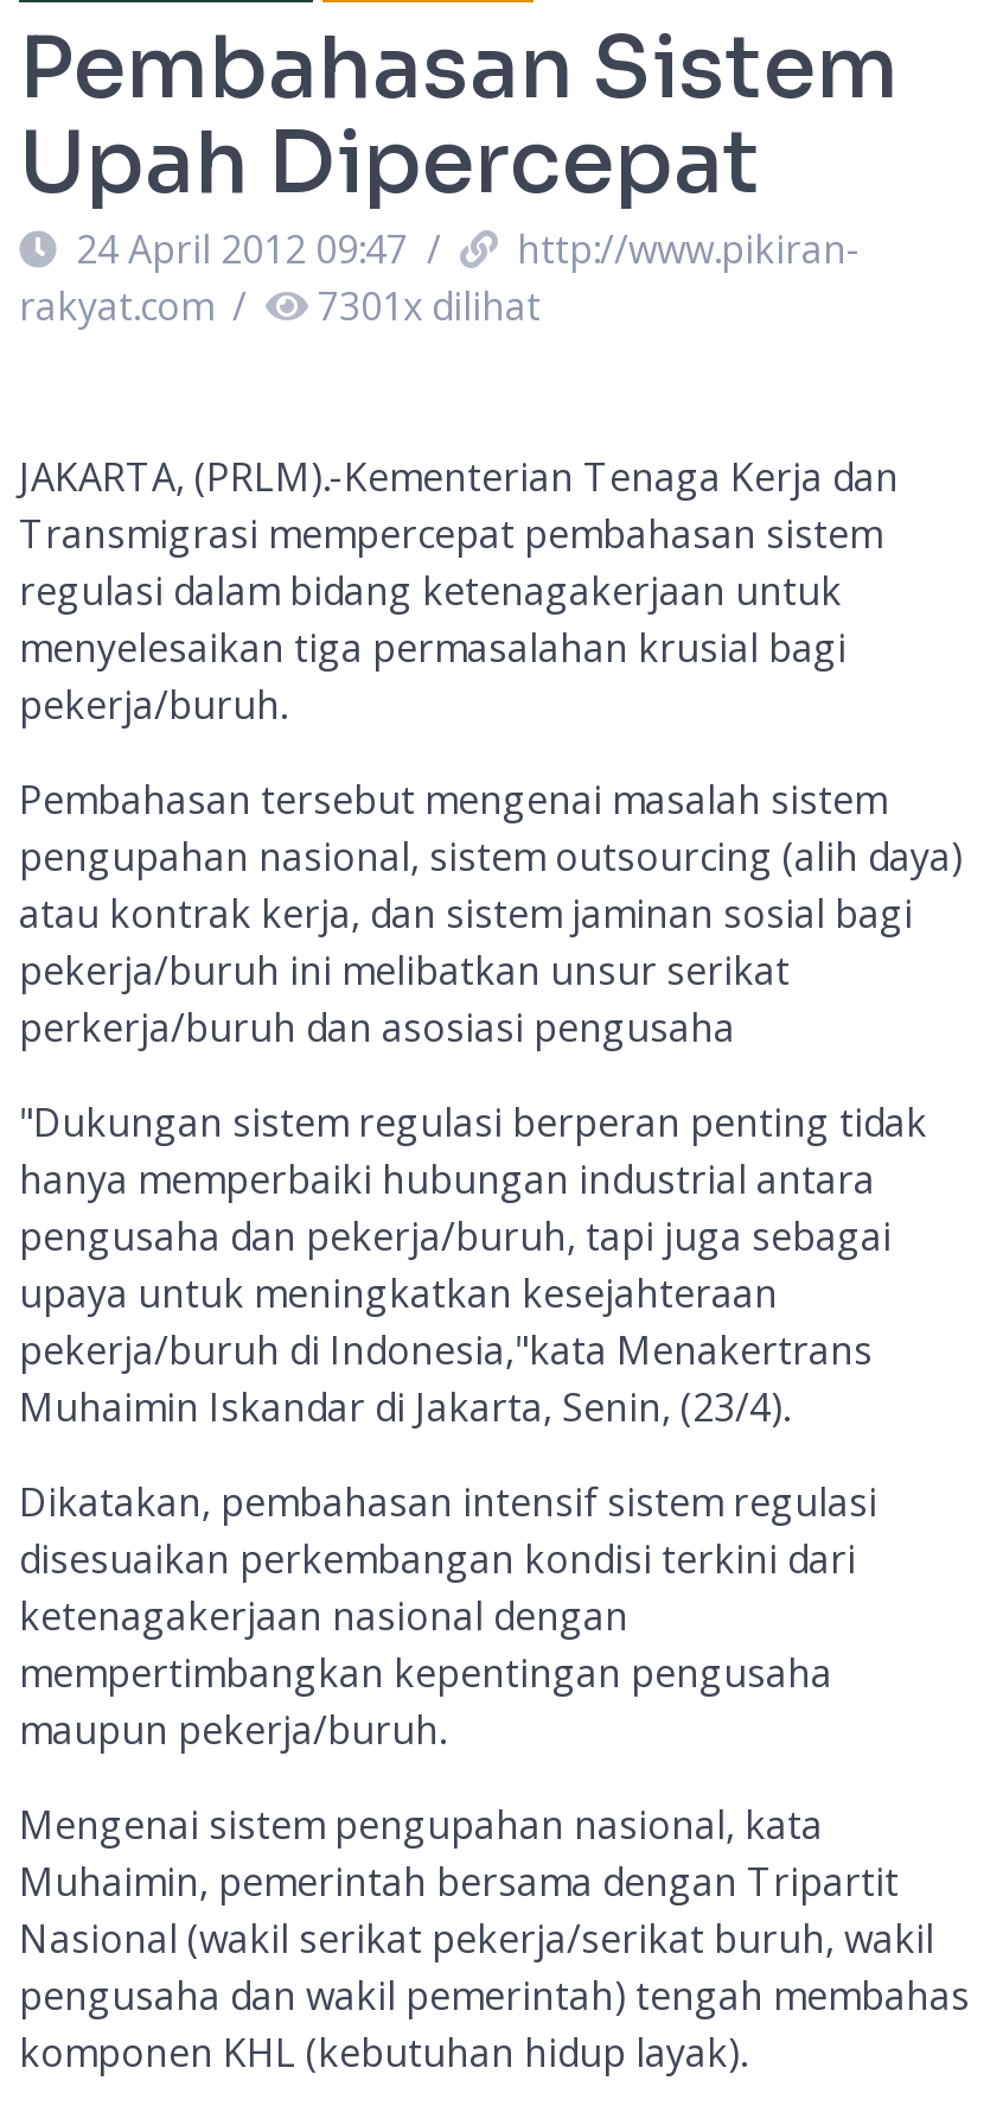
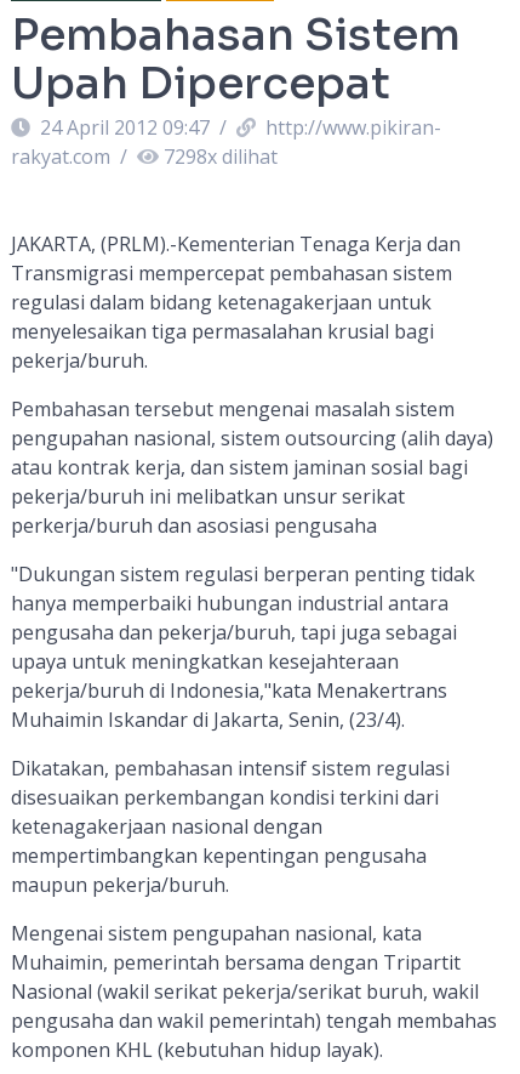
- rakyat.com / 7301x dilihat
+ rakyat.com / 7298x dilihat
